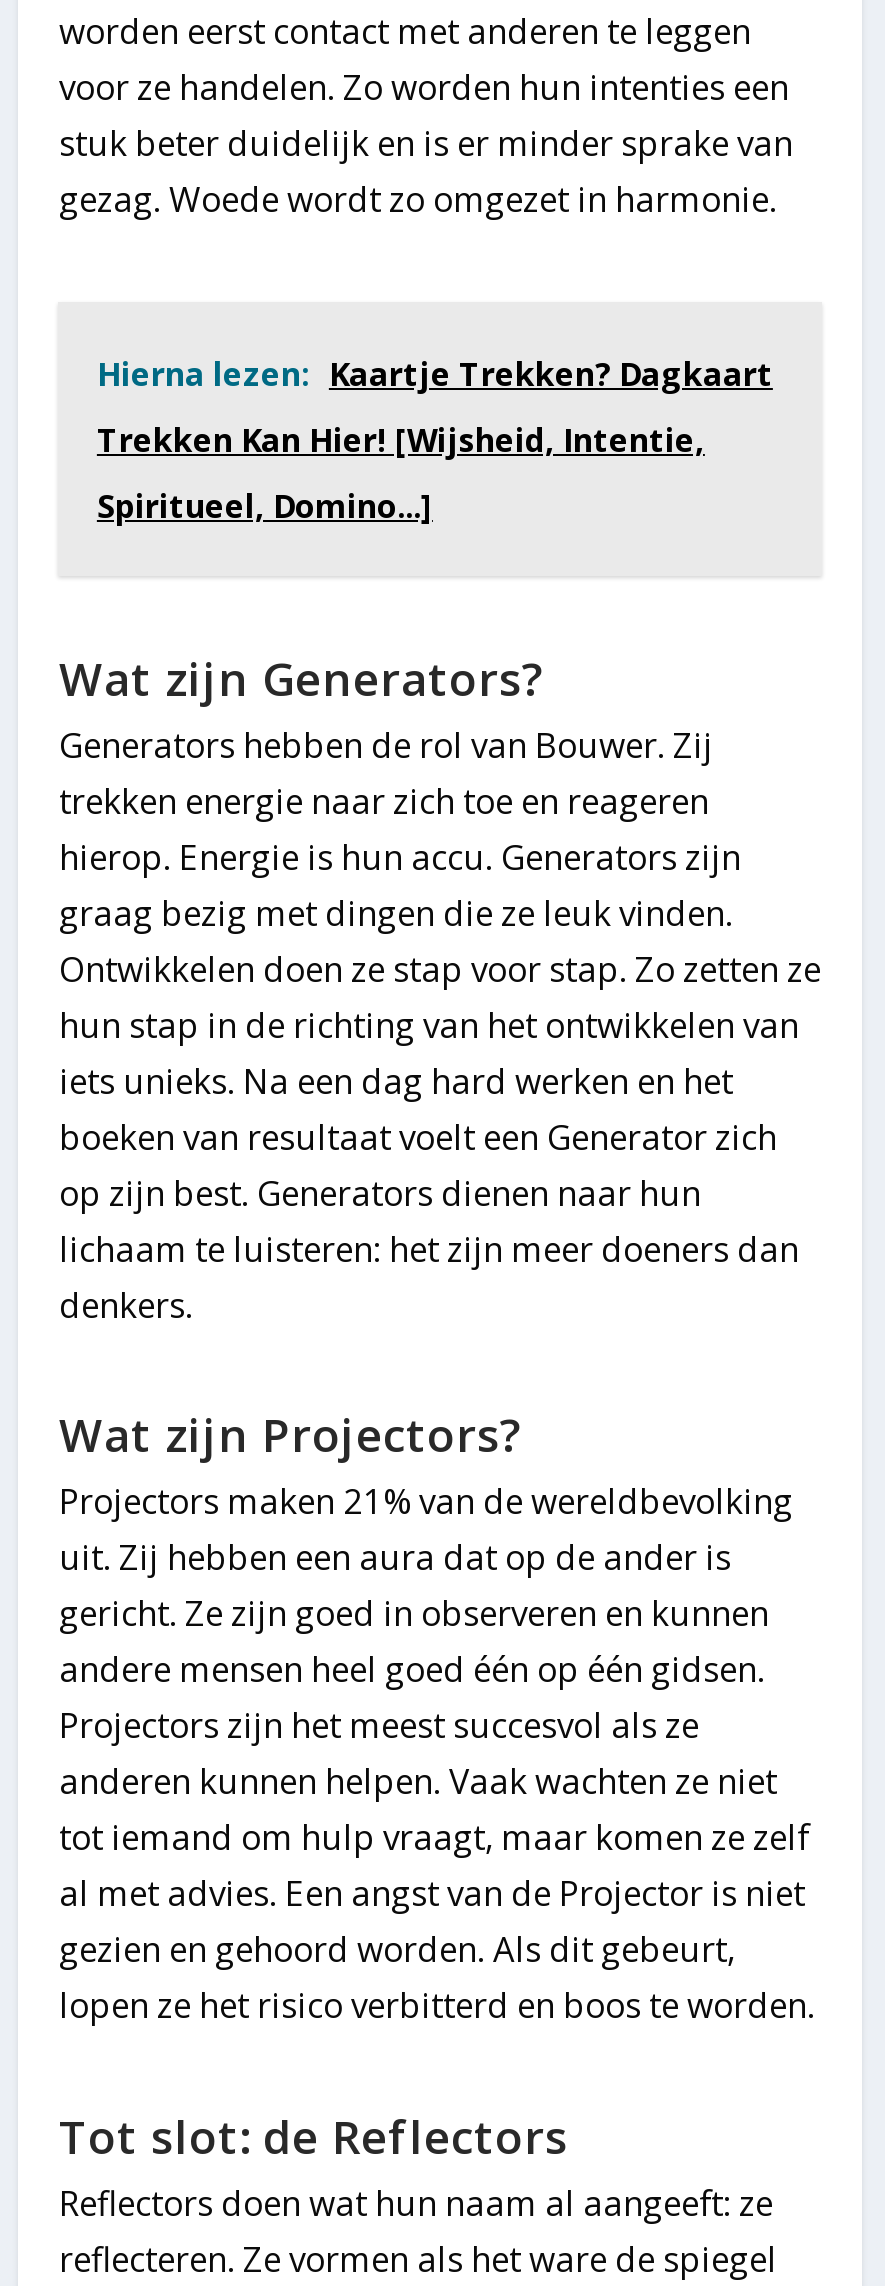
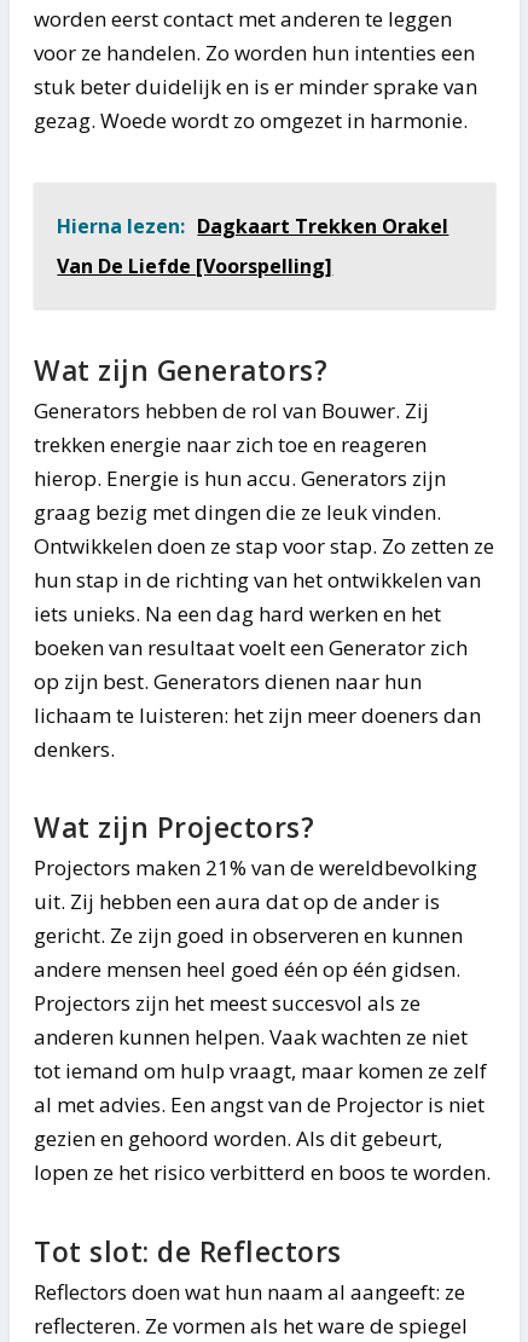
- Hierna lezen: Kaartje Trekken? Dagkaart
- Trekken Kan Hier! [Wijsheid, Intentie,
- Spiritueel, Domino...]
+ Hierna lezen: Dagkaart Trekken Orakel
+ Van De Liefde [Voorspelling]
